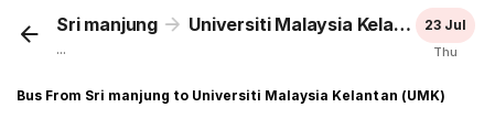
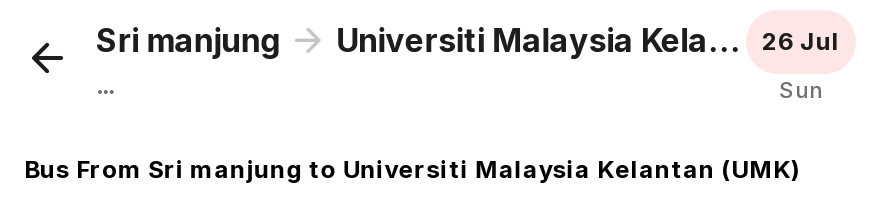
- 23 Jul
+ 26 Jul

- Thu
+ Sun
